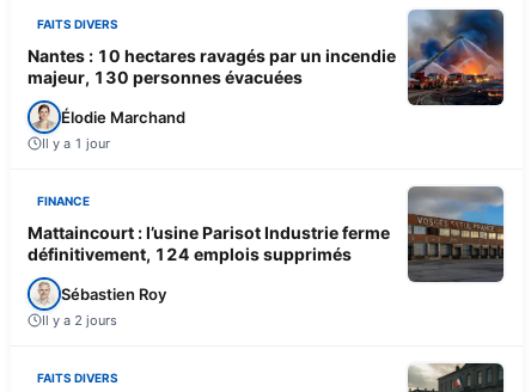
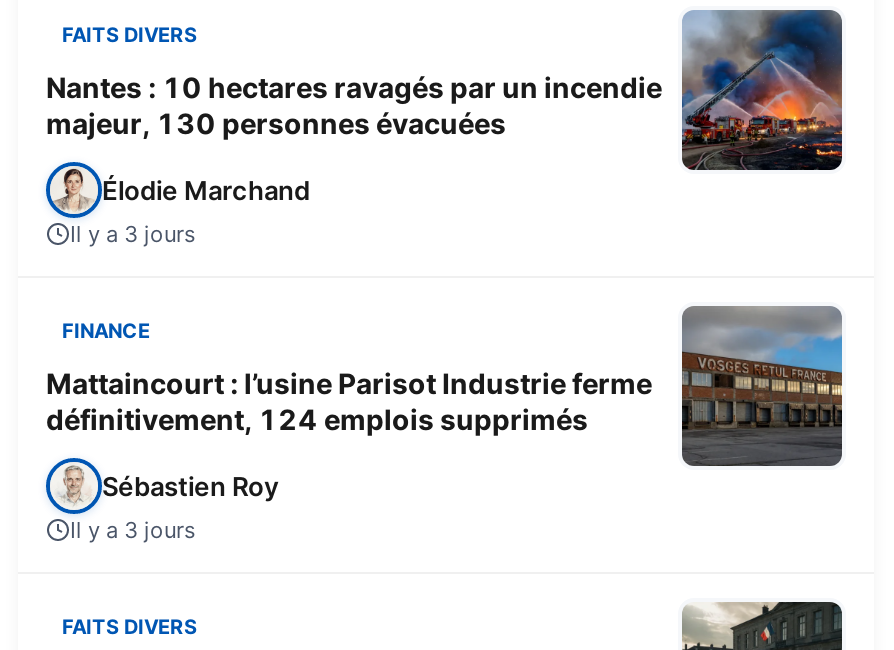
- Il y a 1 jour
+ Il y a 3 jours

- Il y a 2 jours
+ Il y a 3 jours
